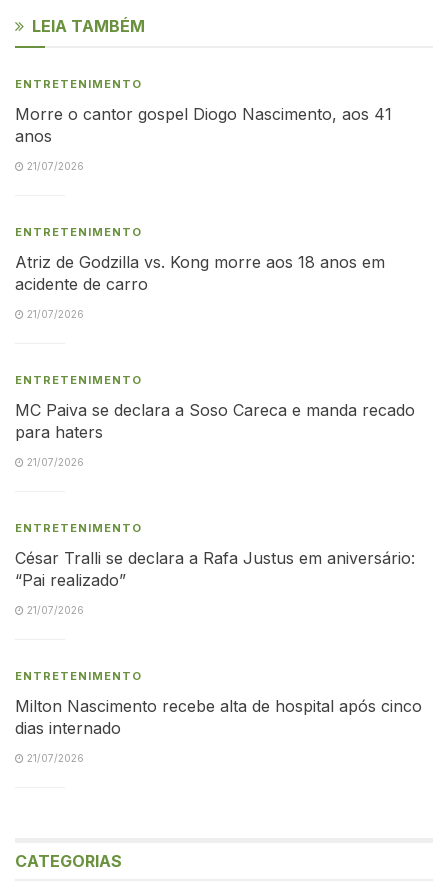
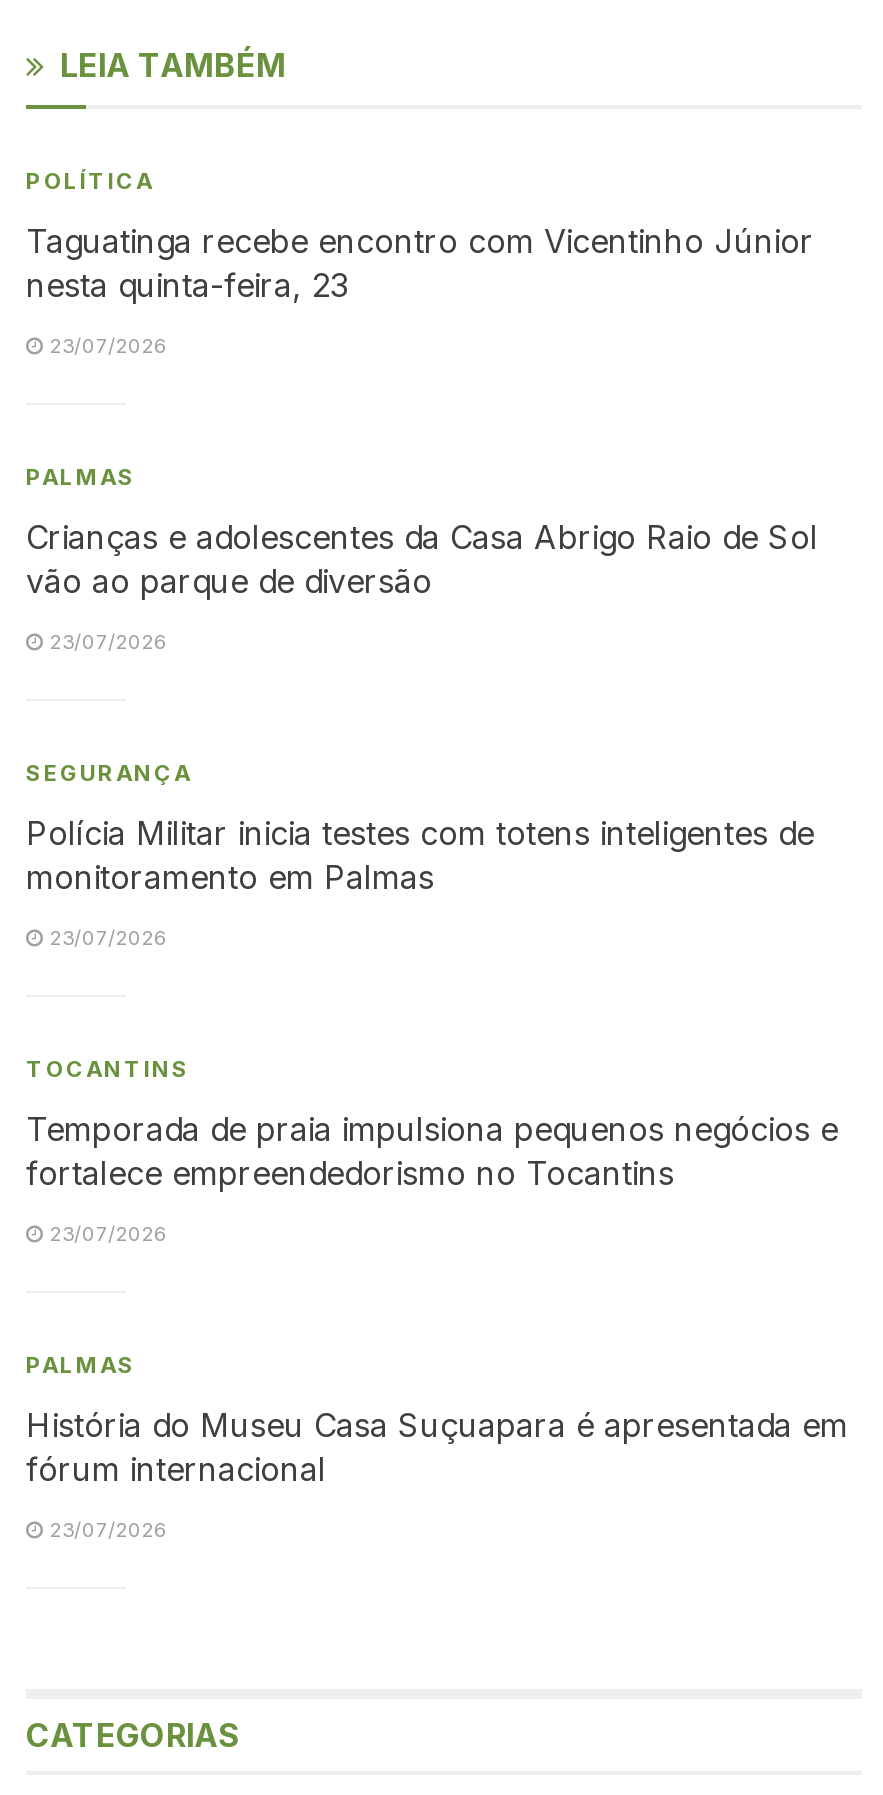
- ENTRETENIMENTO
+ POLÍTICA

- Morre o cantor gospel Diogo Nascimento, aos 41
- anos
+ Taguatinga recebe encontro com Vicentinho Júnior
+ nesta quinta-feira, 23

- 21/07/2026
+ 23/07/2026

- ENTRETENIMENTO
+ PALMAS

- Atriz de Godzilla vs. Kong morre aos 18 anos em
- acidente de carro
+ Crianças e adolescentes da Casa Abrigo Raio de Sol
+ vão ao parque de diversão

- 21/07/2026
+ 23/07/2026

- ENTRETENIMENTO
+ SEGURANÇA

- MC Paiva se declara a Soso Careca e manda recado
- para haters
+ Polícia Militar inicia testes com totens inteligentes de
+ monitoramento em Palmas

- 21/07/2026
+ 23/07/2026

- ENTRETENIMENTO
+ TOCANTINS

- César Tralli se declara a Rafa Justus em aniversário:
- “Pai realizado”
+ Temporada de praia impulsiona pequenos negócios e
+ fortalece empreendedorismo no Tocantins

- 21/07/2026
+ 23/07/2026

- ENTRETENIMENTO
+ PALMAS

- Milton Nascimento recebe alta de hospital após cinco
- dias internado
+ História do Museu Casa Suçuapara é apresentada em
+ fórum internacional

- 21/07/2026
+ 23/07/2026
